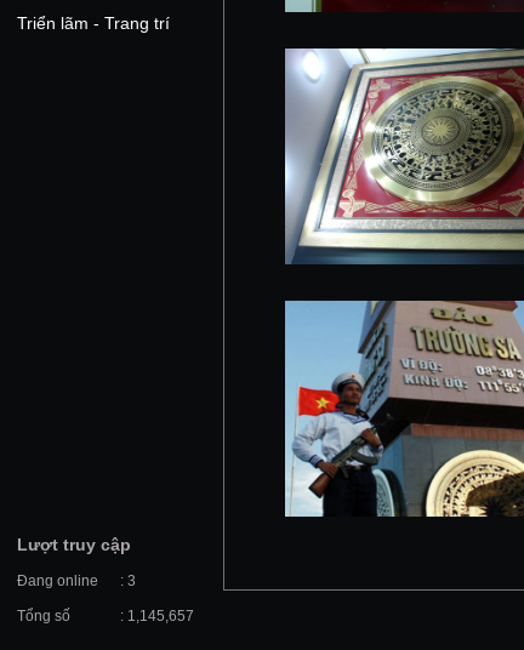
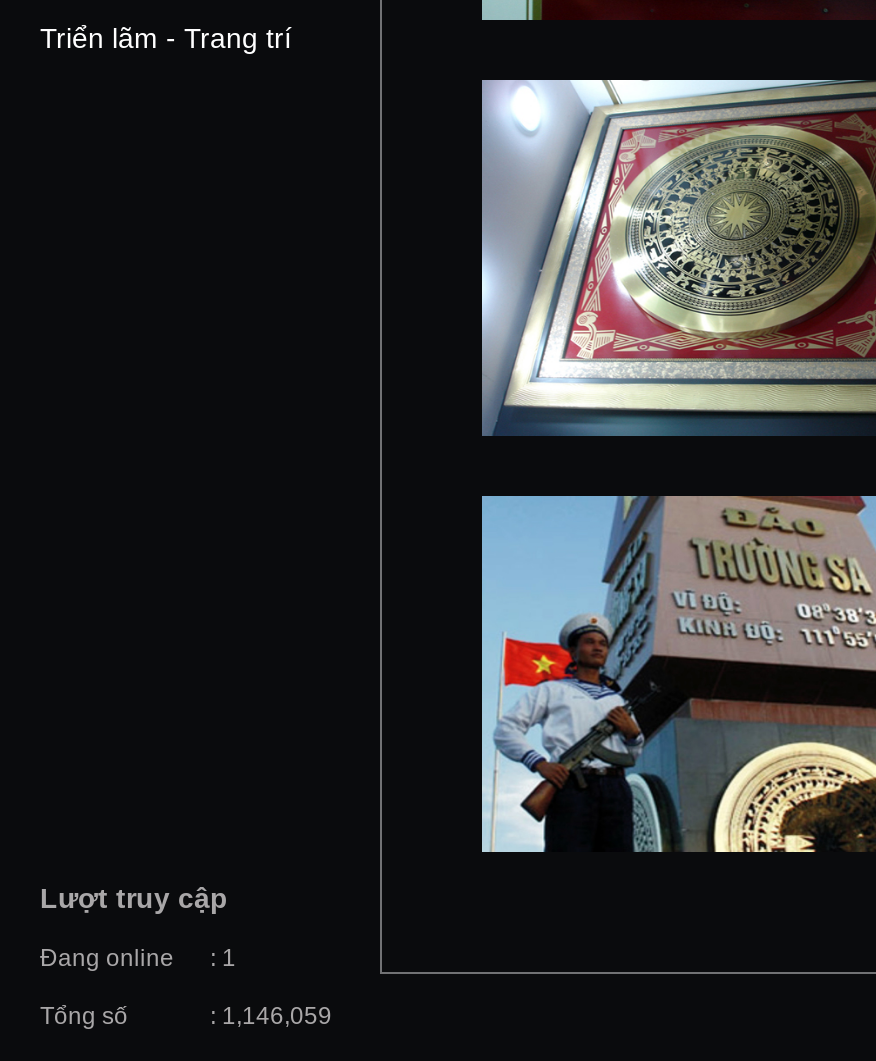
- Đang online : 3
+ Đang online : 1

- : 1,145,657
+ : 1,146,059
